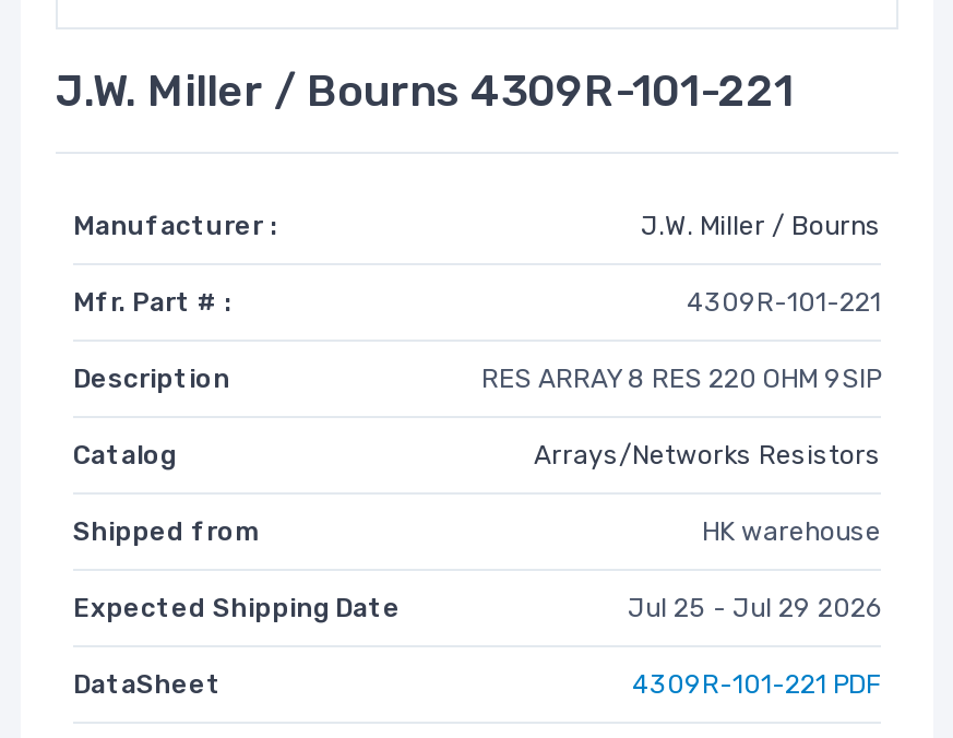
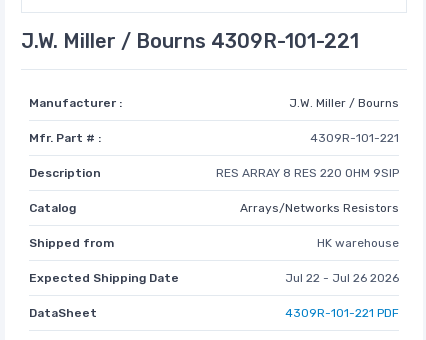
- Jul 25 - Jul 29 2026
+ Jul 22 - Jul 26 2026
